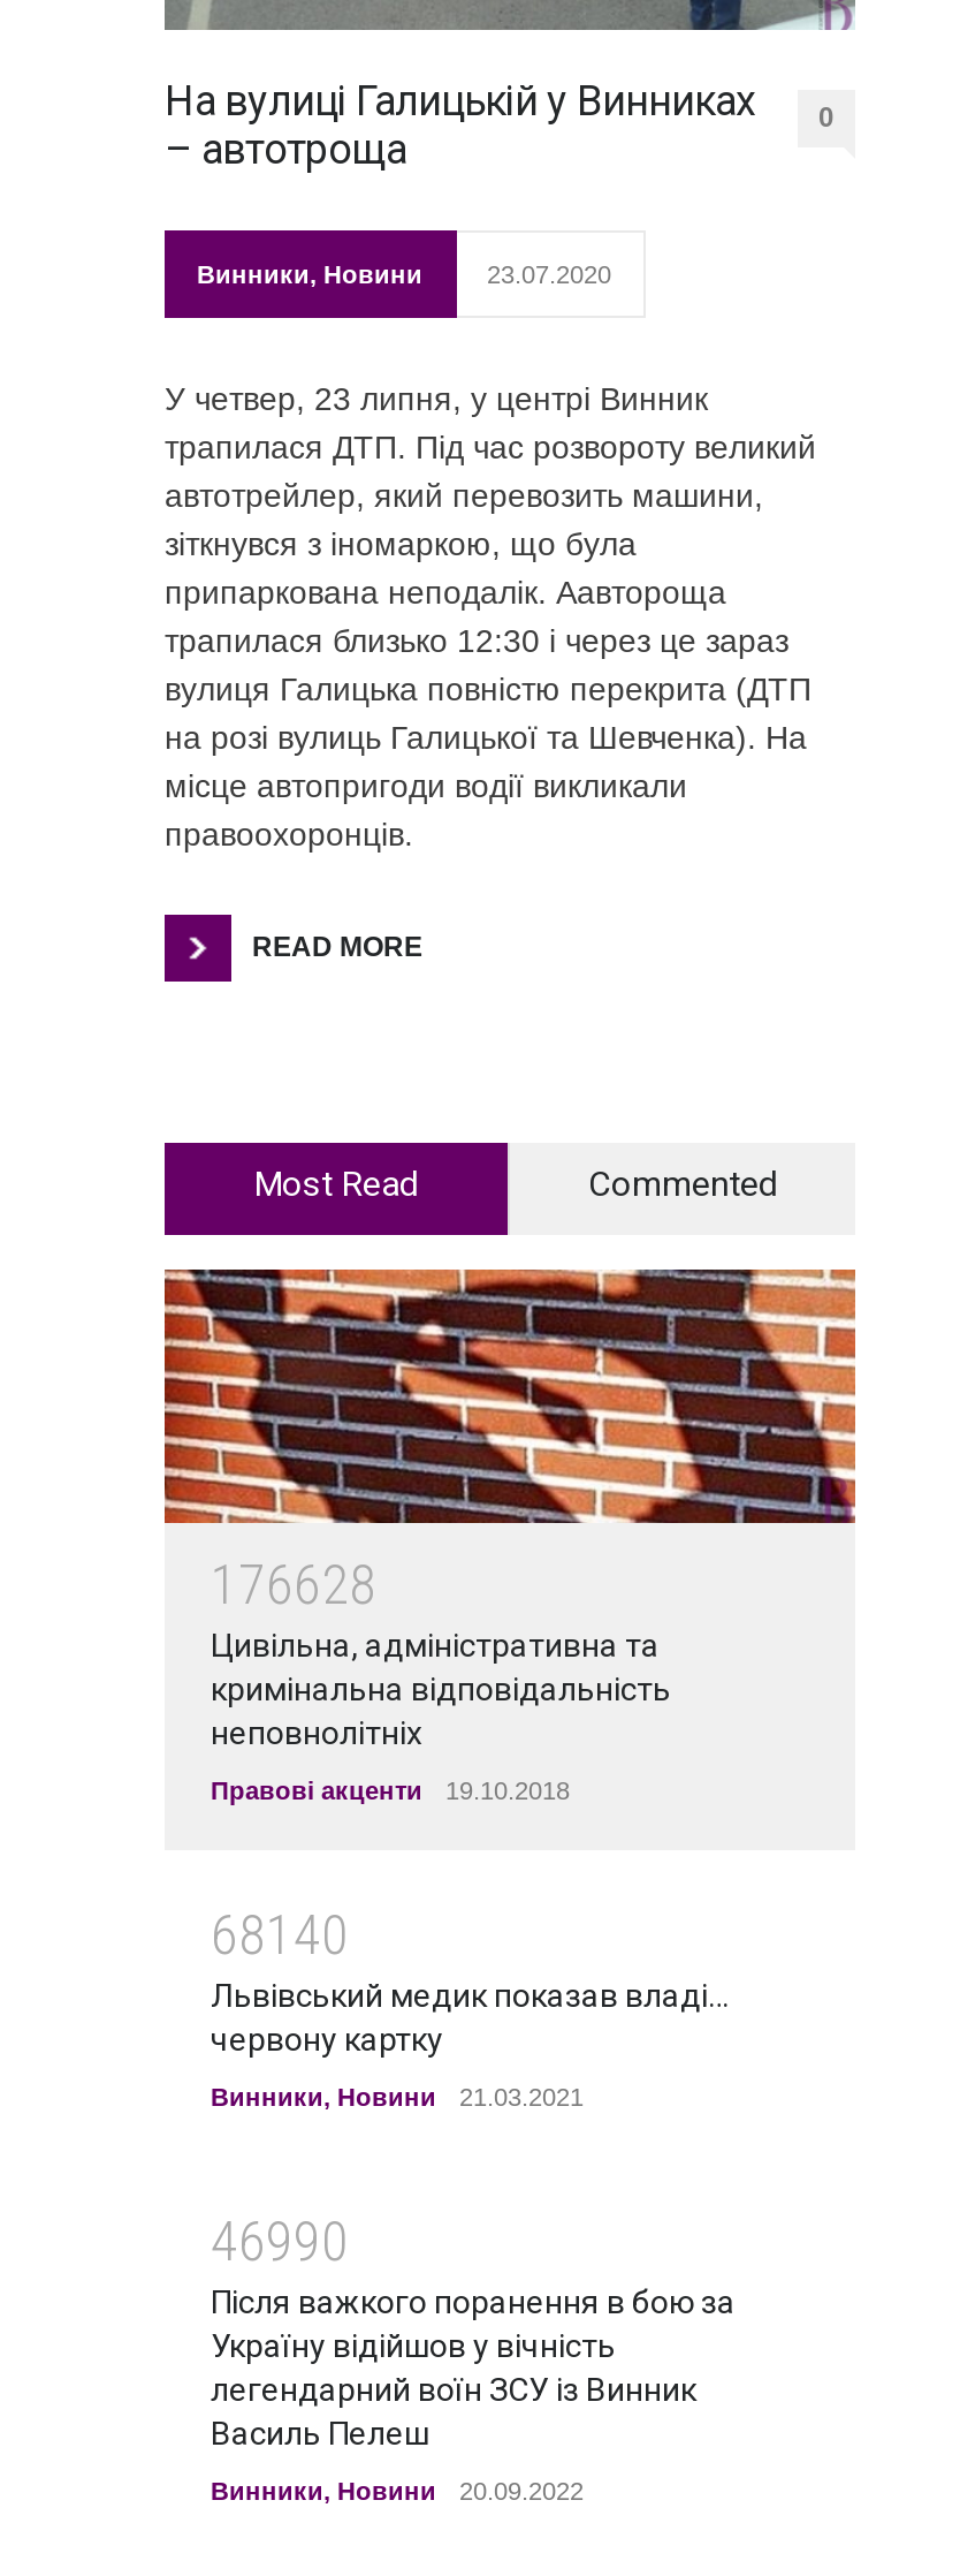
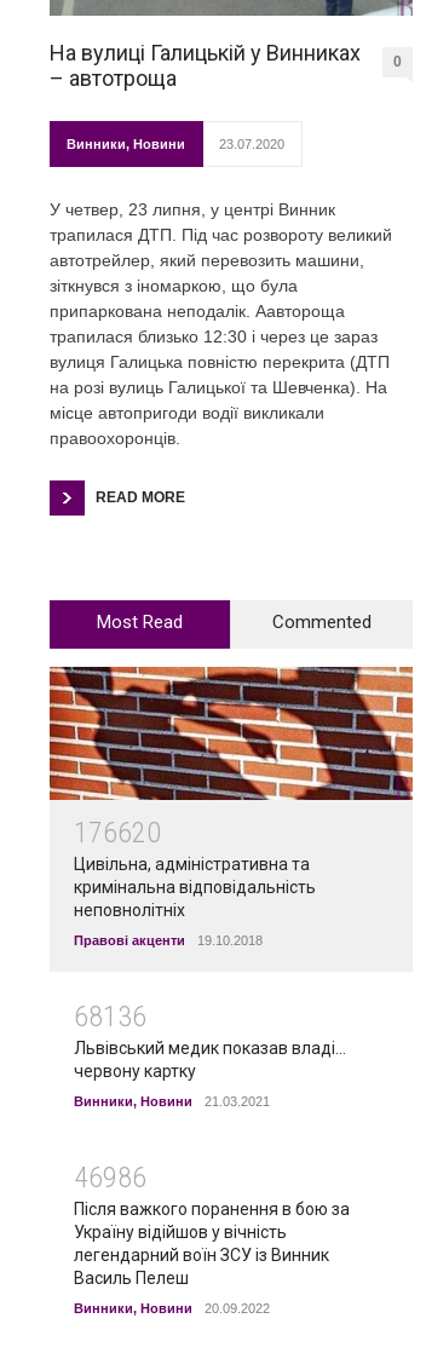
- 176628
+ 176620

- 68140
+ 68136

- 46990
+ 46986
